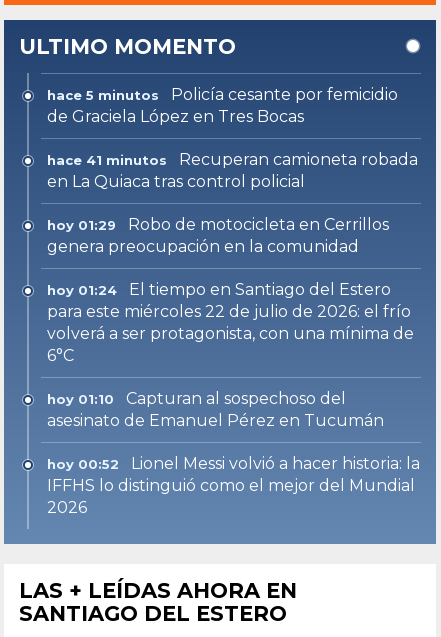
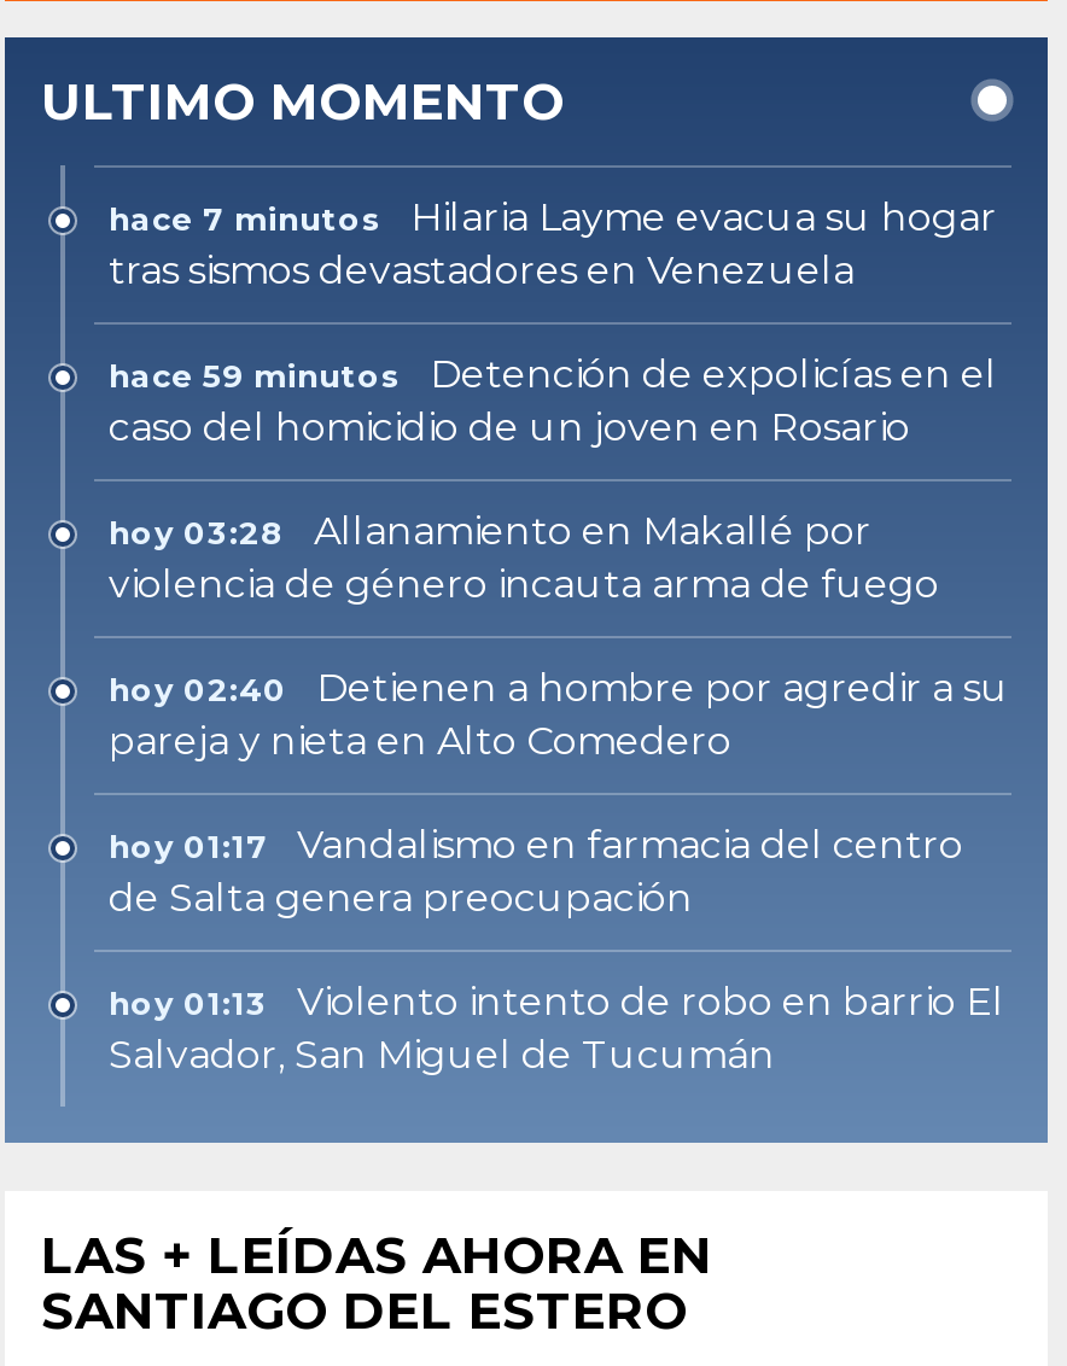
- hace 5 minutos
- Policía cesante por femicidio
- de Graciela López en Tres Bocas
+ hace 7 minutos
+ Hilaria Layme evacua su hogar
+ tras sismos devastadores en Venezuela

- hace 41 minutos
- Recuperan camioneta robada
- en La Quiaca tras control policial
+ hace 59 minutos
+ Detención de expolicías en el
+ caso del homicidio de un joven en Rosario

- hoy 01:29
- Robo de motocicleta en Cerrillos
- genera preocupación en la comunidad
+ hoy 03:28
+ Allanamiento en Makallé por
+ violencia de género incauta arma de fuego

- hoy 01:24
- El tiempo en Santiago del Estero
- para este miércoles 22 de julio de 2026: el frío
- volverá a ser protagonista, con una mínima de
- 6°C
+ hoy 02:40
+ Detienen a hombre por agredir a su
+ pareja y nieta en Alto Comedero

- hoy 01:10
- Capturan al sospechoso del
- asesinato de Emanuel Pérez en Tucumán
+ hoy 01:17
+ Vandalismo en farmacia del centro
+ de Salta genera preocupación

- hoy 00:52
- Lionel Messi volvió a hacer historia: la
- IFFHS lo distinguió como el mejor del Mundial
- 2026
+ hoy 01:13
+ Violento intento de robo en barrio El
+ Salvador, San Miguel de Tucumán
